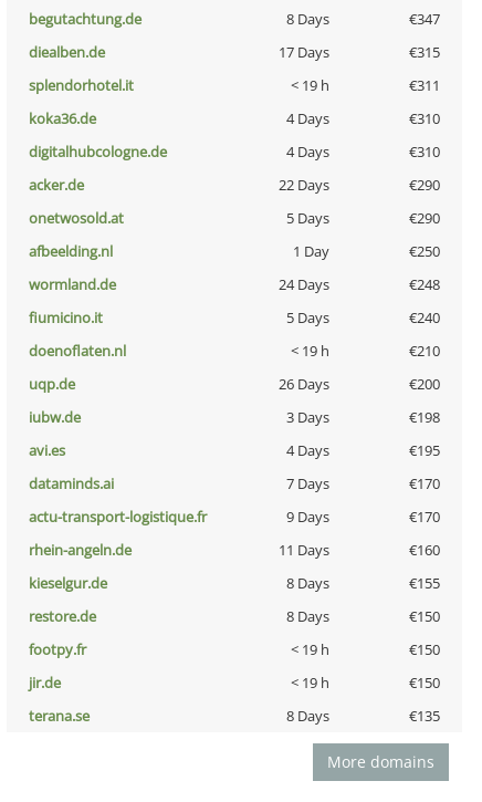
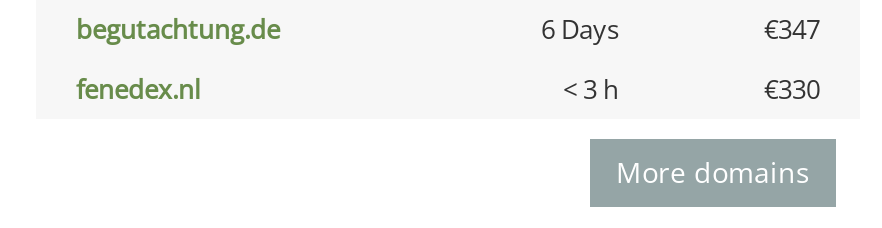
- 8 Days
+ 6 Days

- diealben.de
- 17 Days
- €315
- splendorhotel.it
- < 19 h
- €311
- koka36.de
- 4 Days
- €310
- digitalhubcologne.de
- 4 Days
- €310
- acker.de
- 22 Days
- €290
- onetwosold.at
- 5 Days
- €290
- afbeelding.nl
- 1 Day
- €250
- wormland.de
- 24 Days
- €248
- fiumicino.it
- 5 Days
- €240
- doenoflaten.nl
- < 19 h
- €210
- uqp.de
- 26 Days
- €200
- iubw.de
- 3 Days
- €198
- avi.es
- 4 Days
- €195
- dataminds.ai
- 7 Days
- €170
- actu-transport-logistique.fr
- 9 Days
- €170
- rhein-angeln.de
- 11 Days
- €160
- kieselgur.de
- 8 Days
- €155
- restore.de
- 8 Days
- €150
- footpy.fr
- < 19 h
- €150
- jir.de
- < 19 h
- €150
- terana.se
- 8 Days
- €135
+ fenedex.nl
+ < 3 h
+ €330
